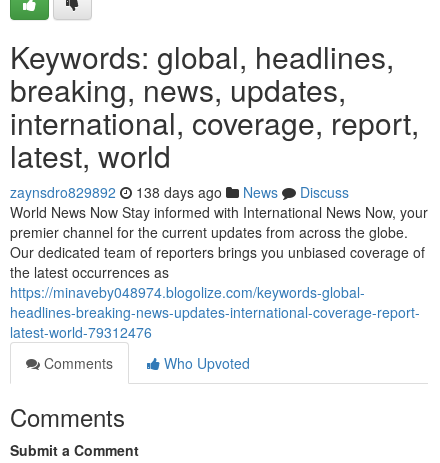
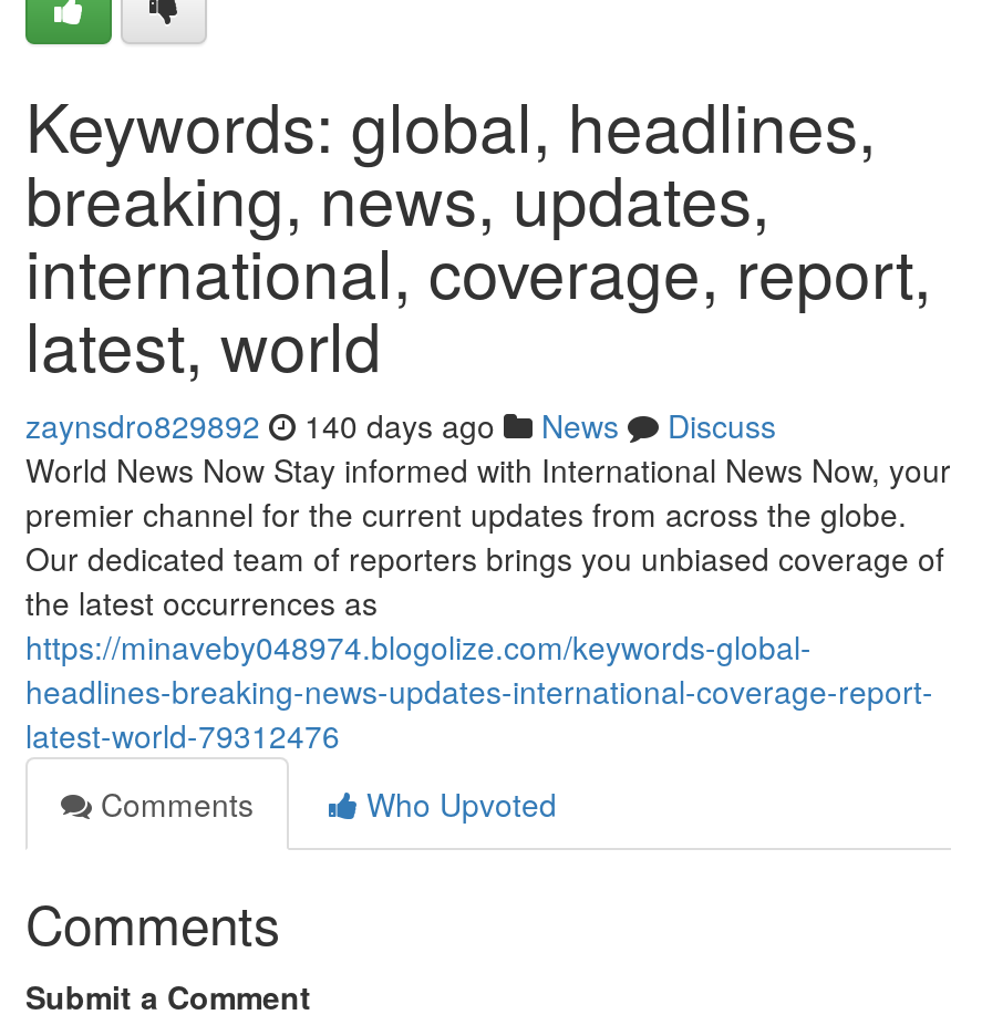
- zaynsdro829892 138 days ago News Discuss
+ zaynsdro829892 140 days ago News Discuss
